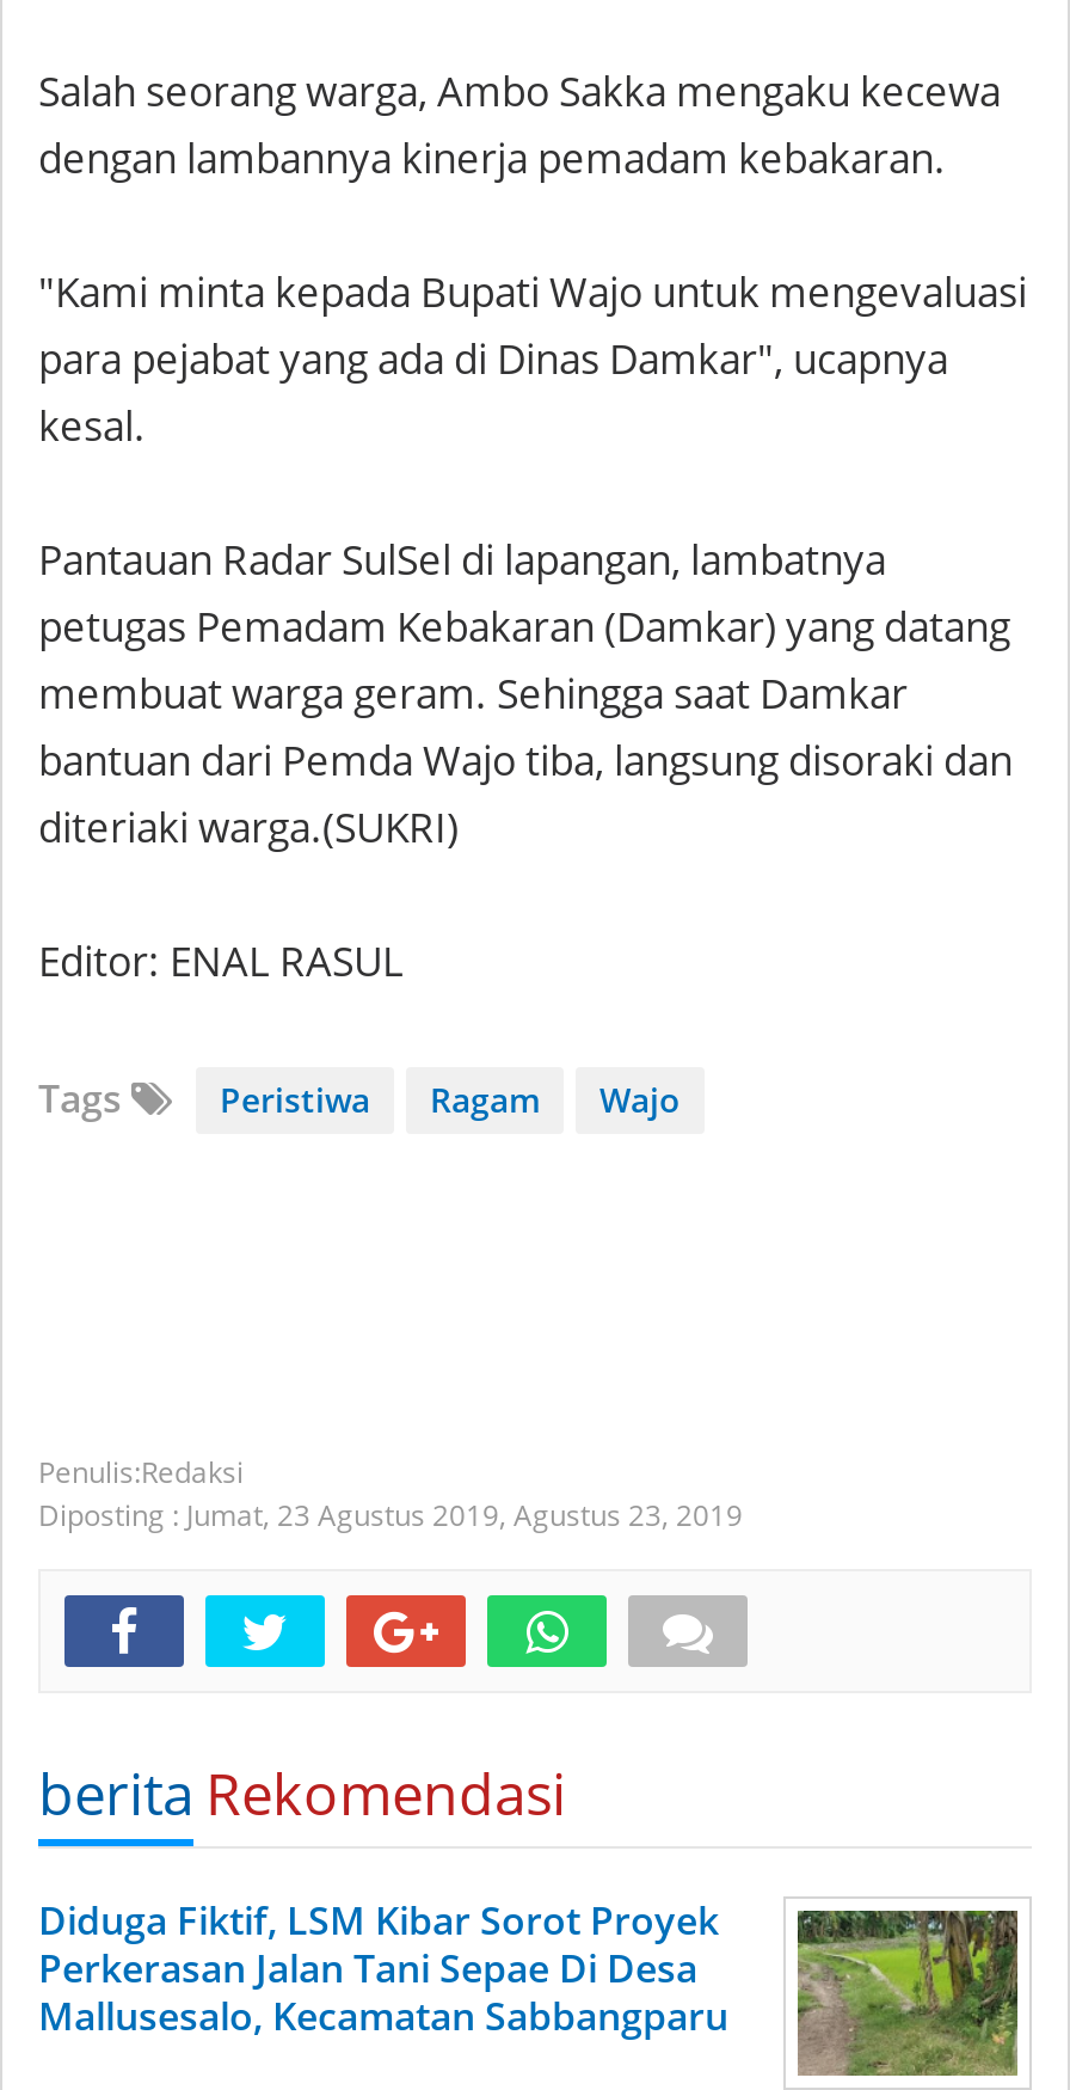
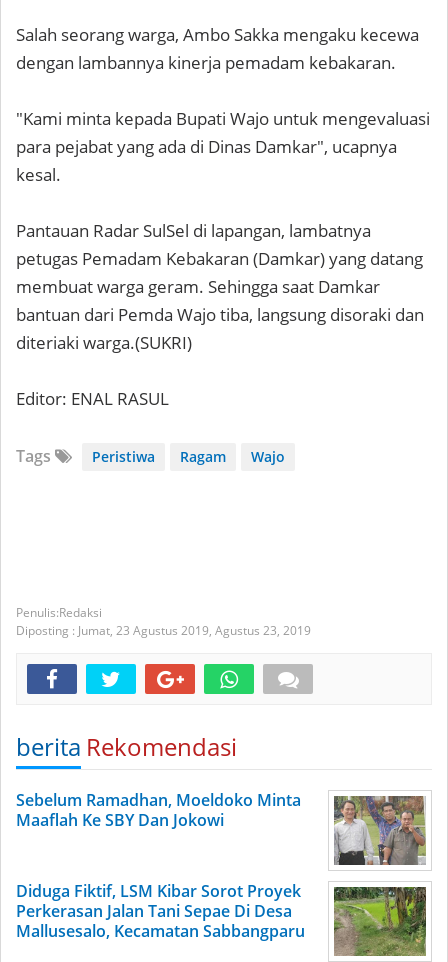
+ [image]
+ Sebelum Ramadhan, Moeldoko Minta
+ Maaflah Ke SBY Dan Jokowi
